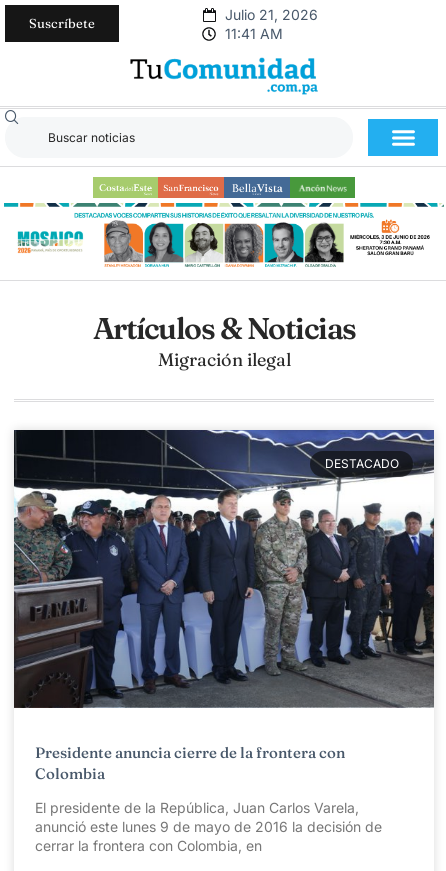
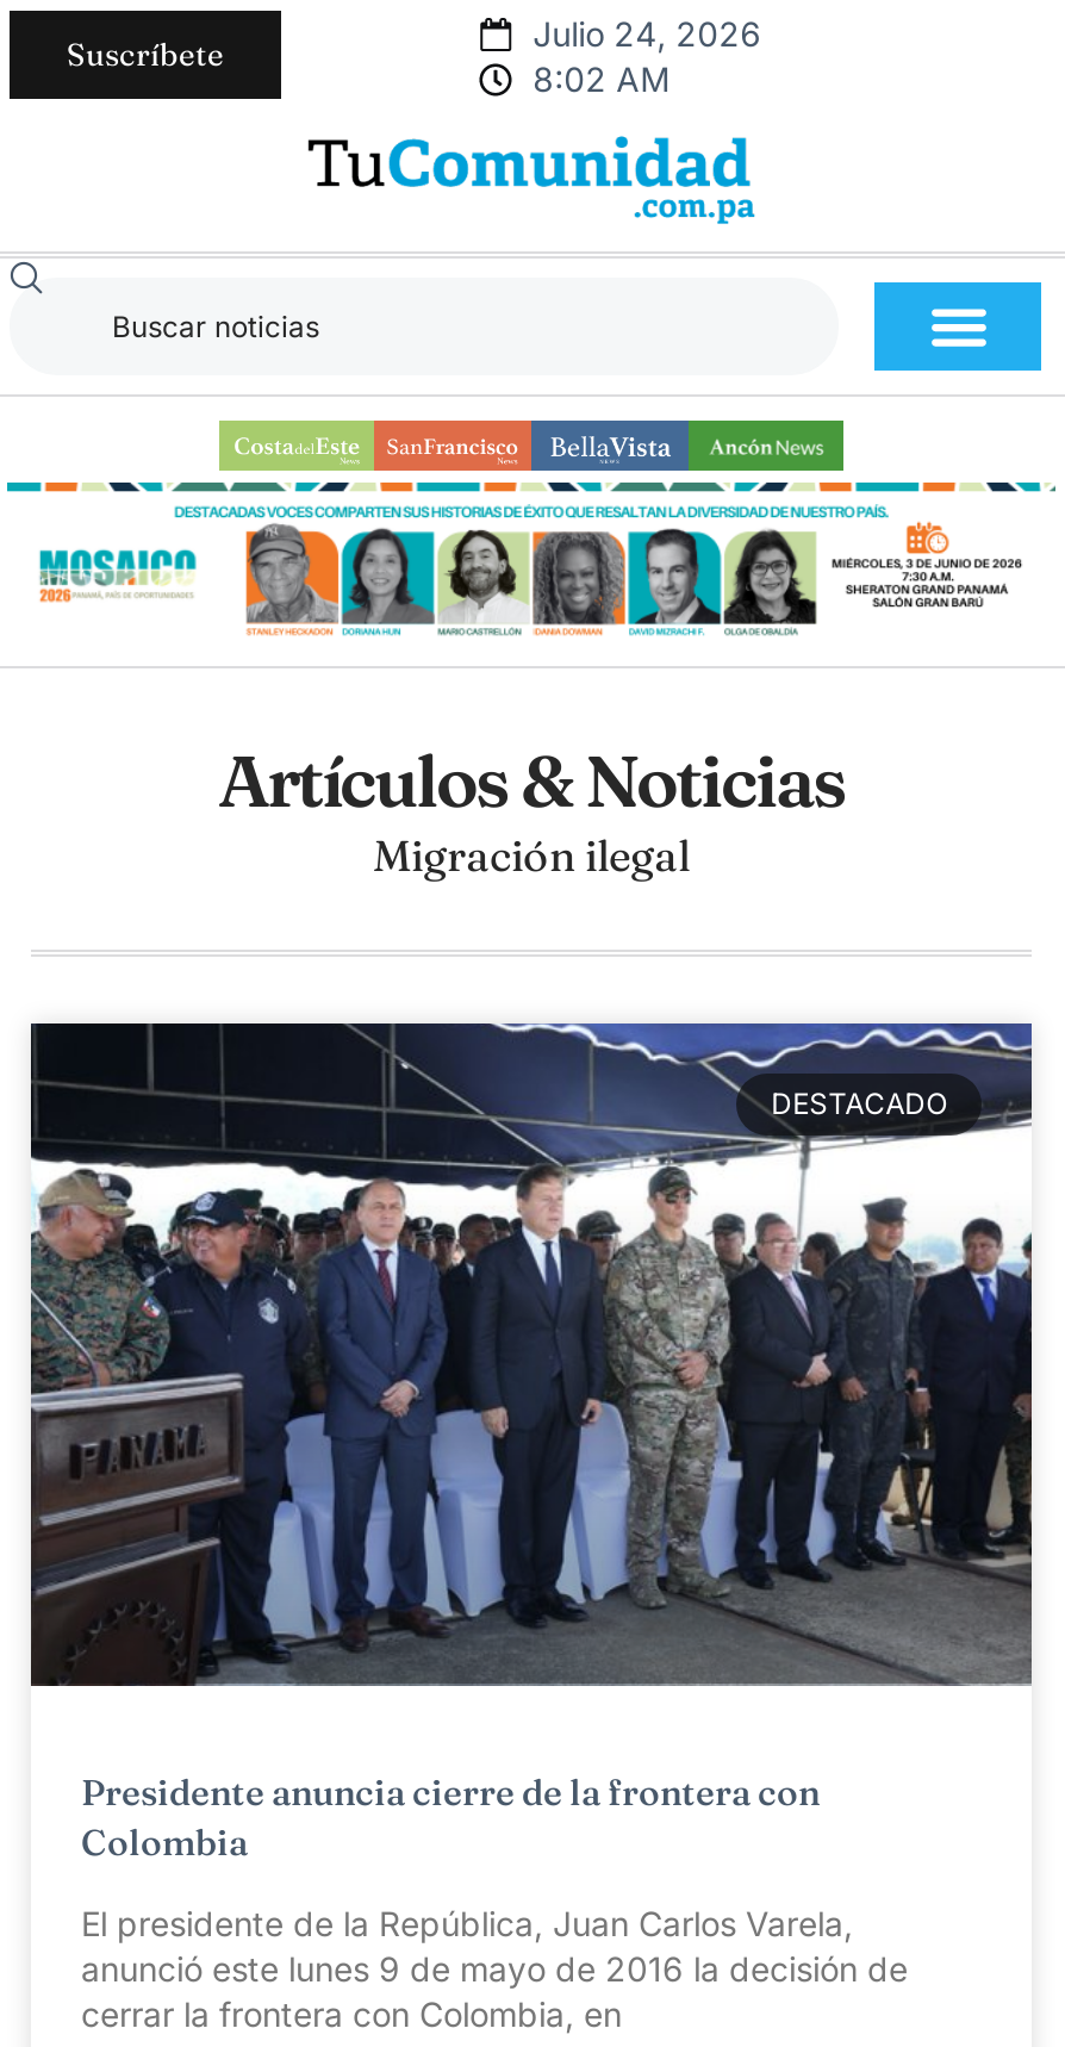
- Julio 21, 2026
+ Julio 24, 2026

- 11:41 AM
+ 8:02 AM
